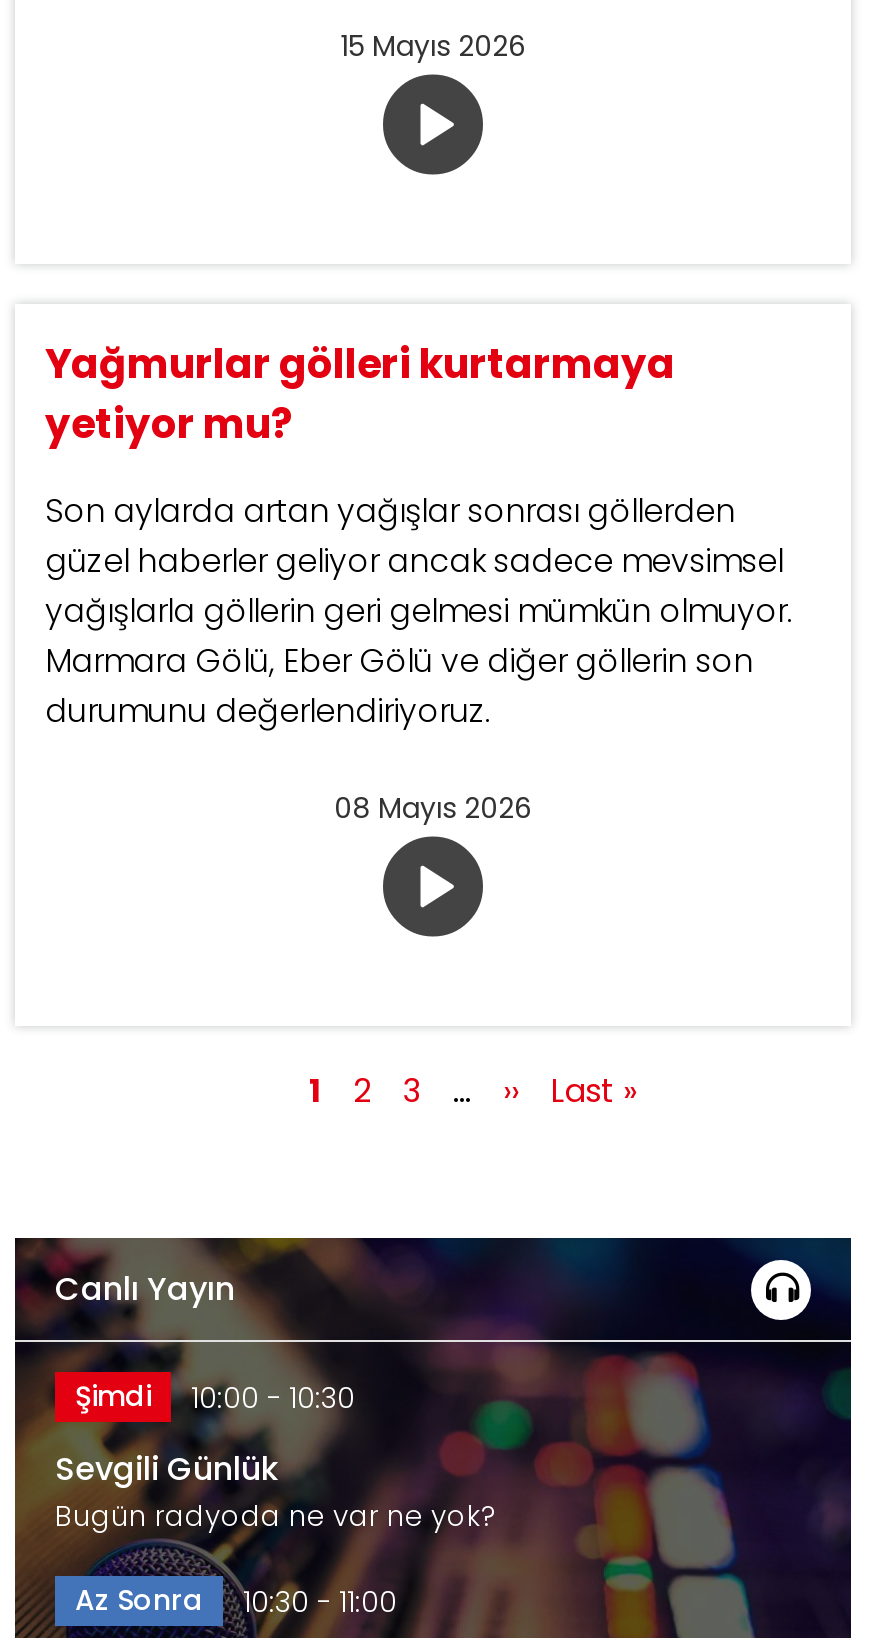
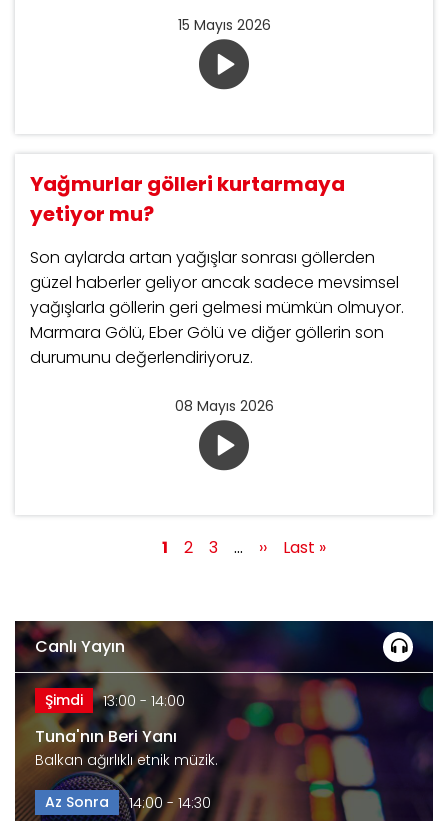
- Şimdi 10:00 - 10:30
+ Şimdi 13:00 - 14:00

- Sevgili Günlük
- Bugün radyoda ne var ne yok?
+ Tuna'nın Beri Yanı
+ Balkan ağırlıklı etnik müzik.

- Az Sonra 10:30 - 11:00
+ Az Sonra 14:00 - 14:30
